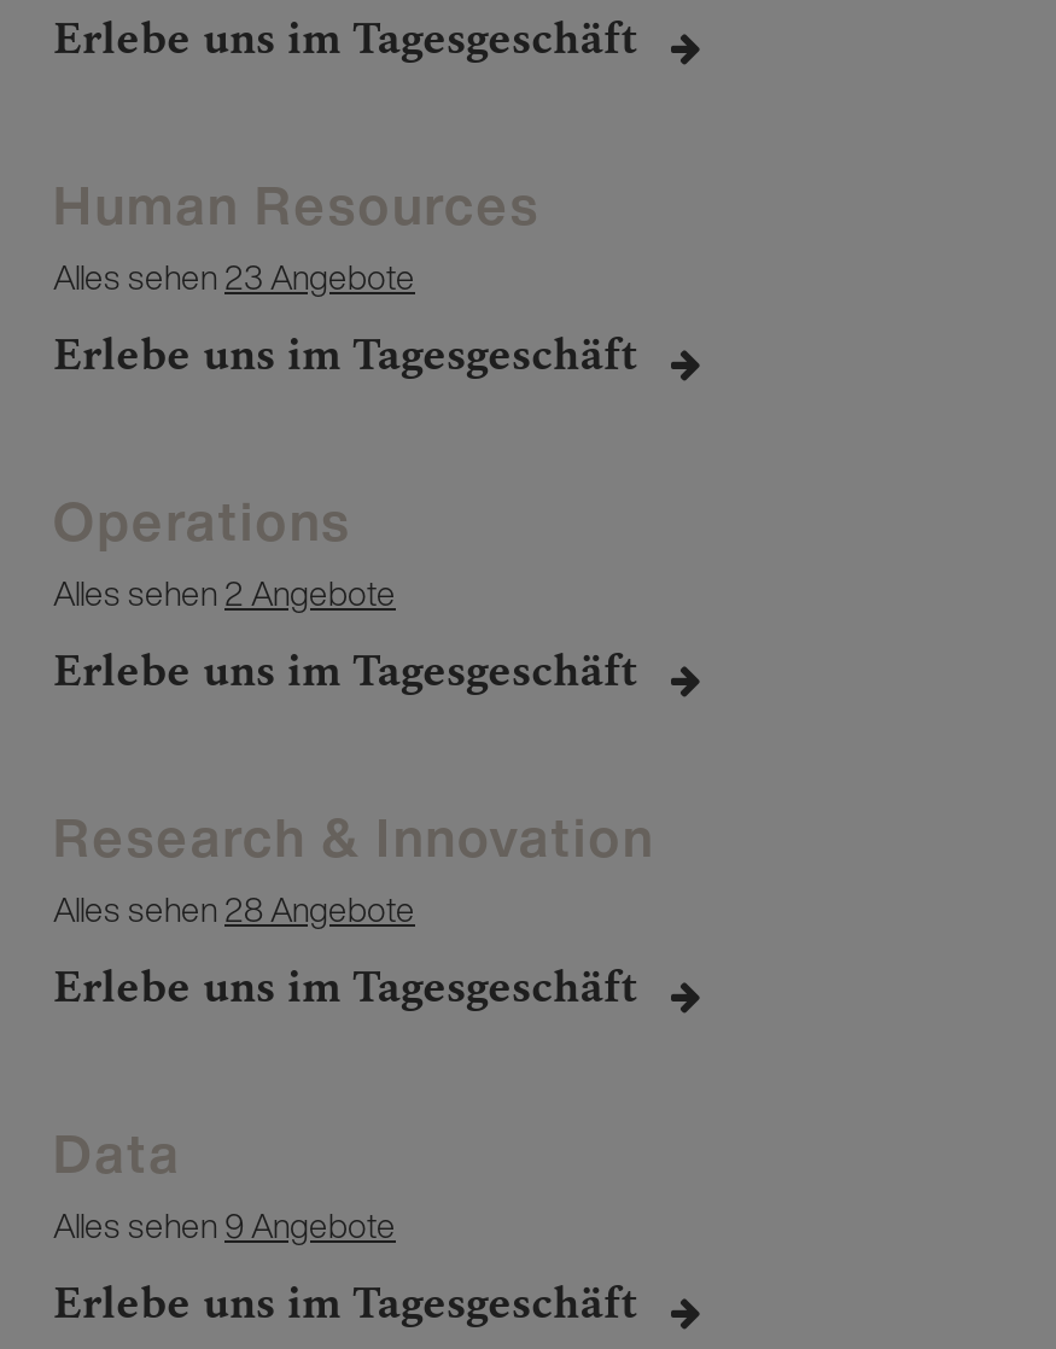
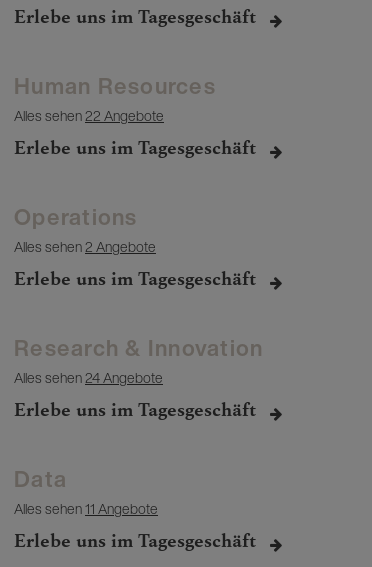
- Alles sehen 23 Angebote
+ Alles sehen 22 Angebote

- Alles sehen 28 Angebote
+ Alles sehen 24 Angebote

- Alles sehen 9 Angebote
+ Alles sehen 11 Angebote
